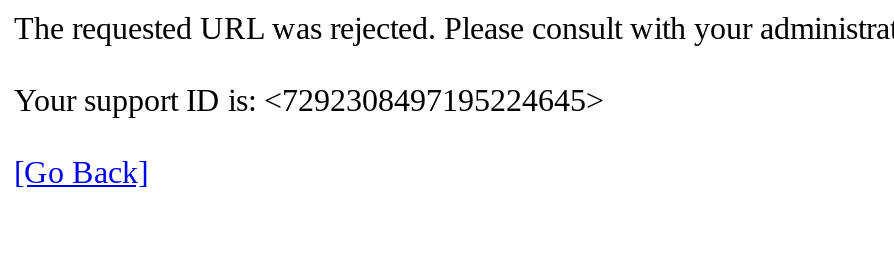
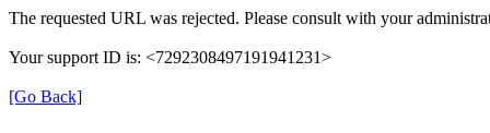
- Your support ID is: <7292308497195224645>
+ Your support ID is: <7292308497191941231>
